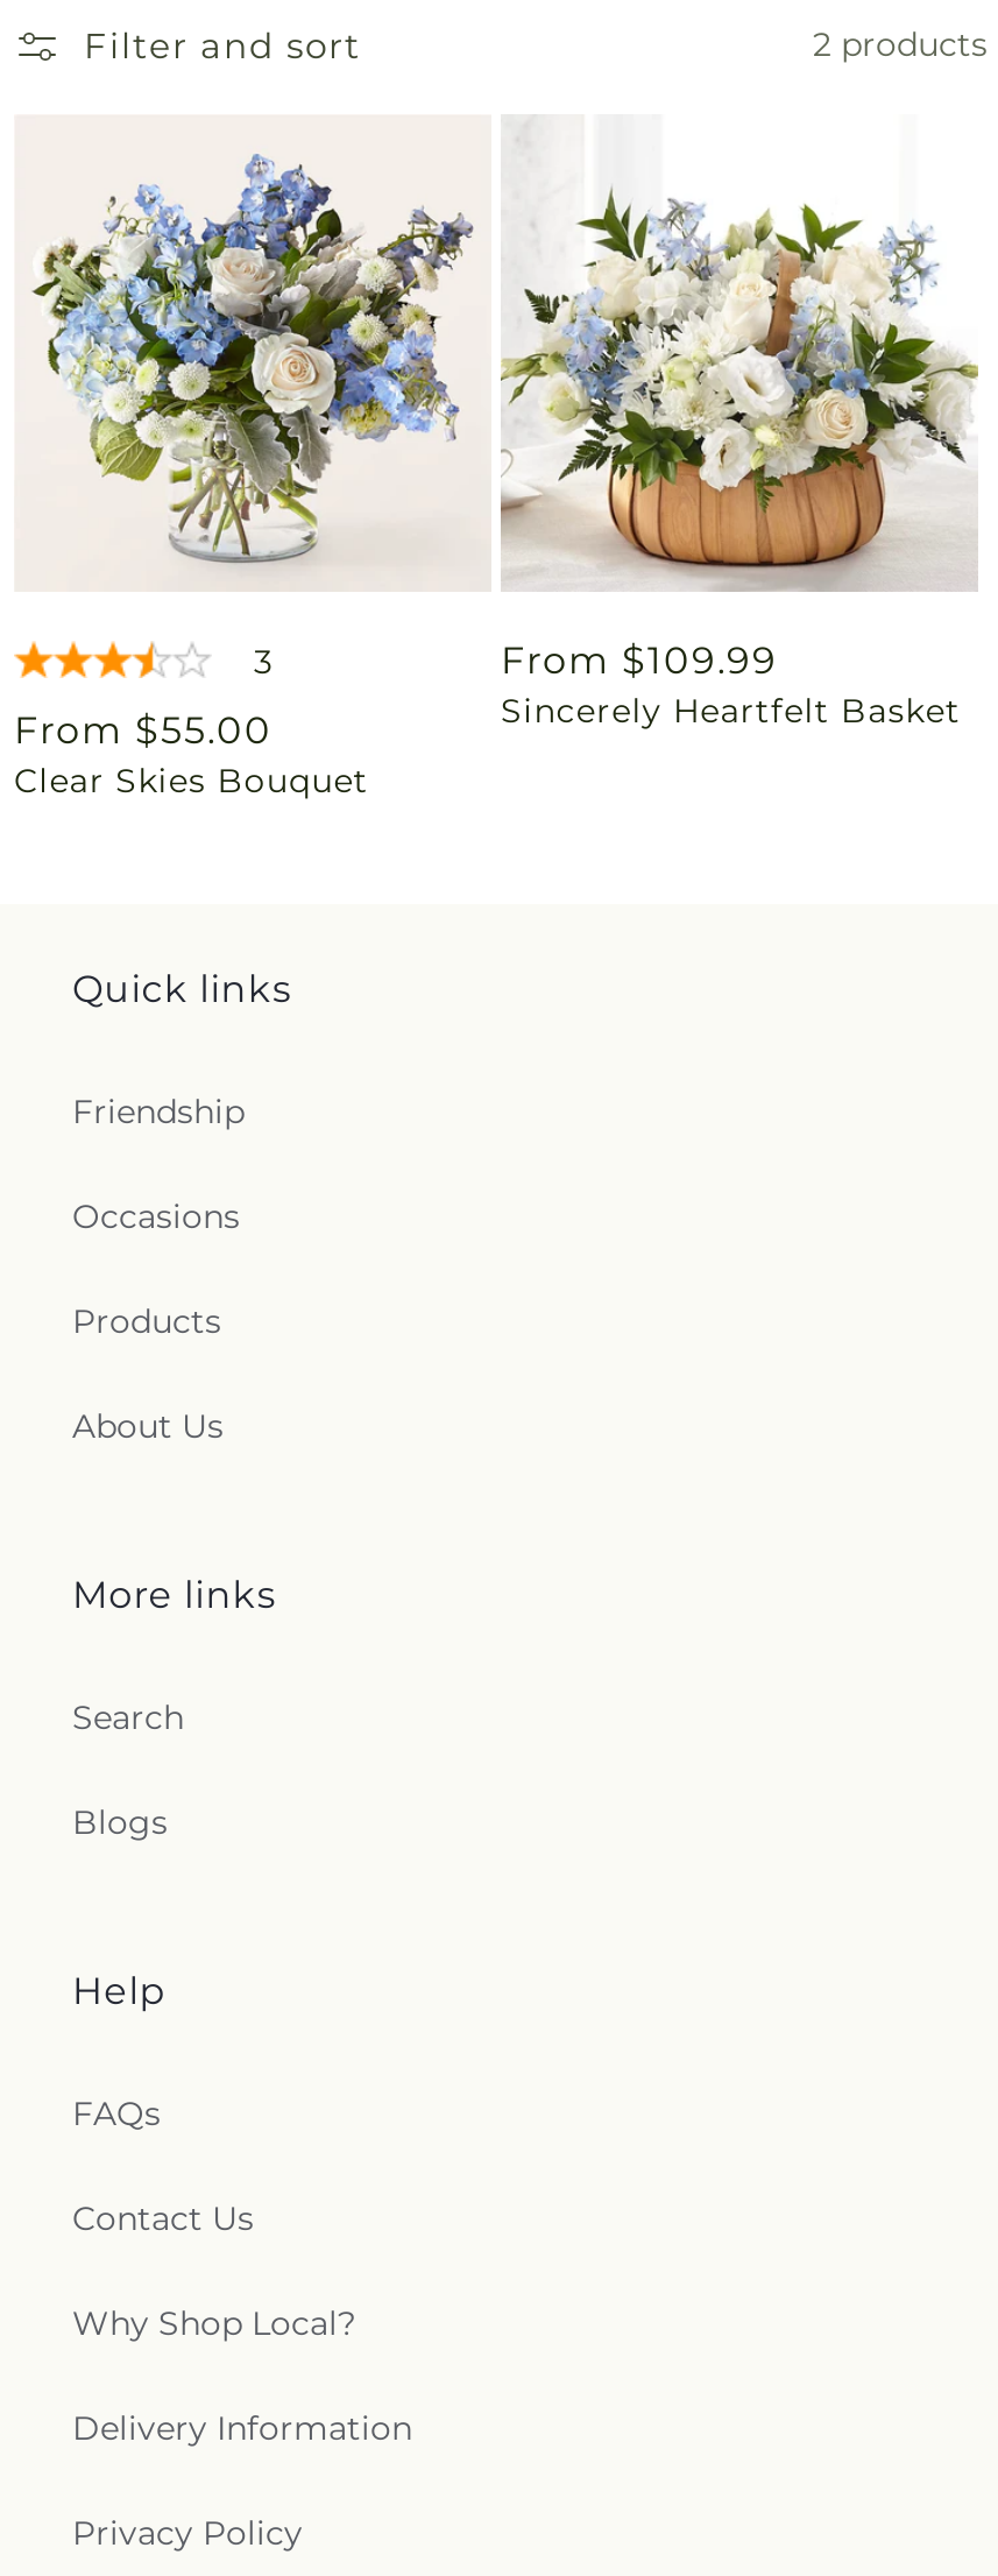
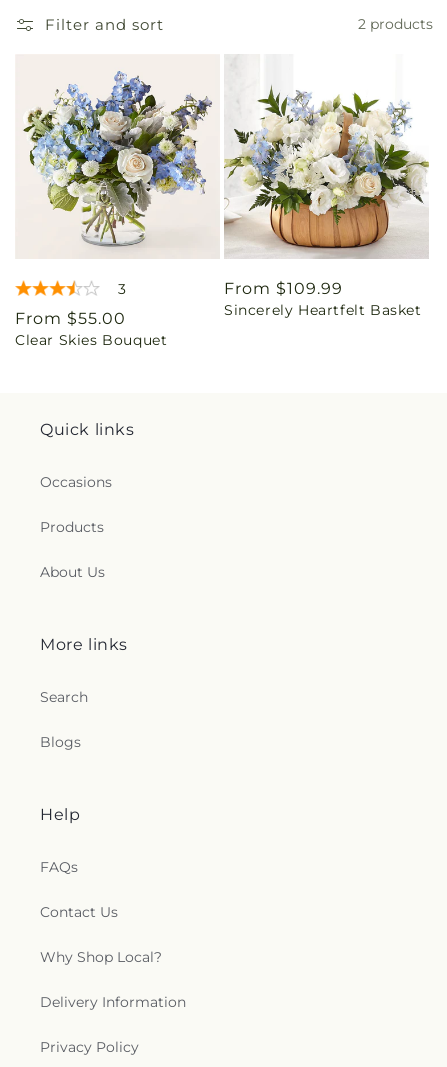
- Friendship
